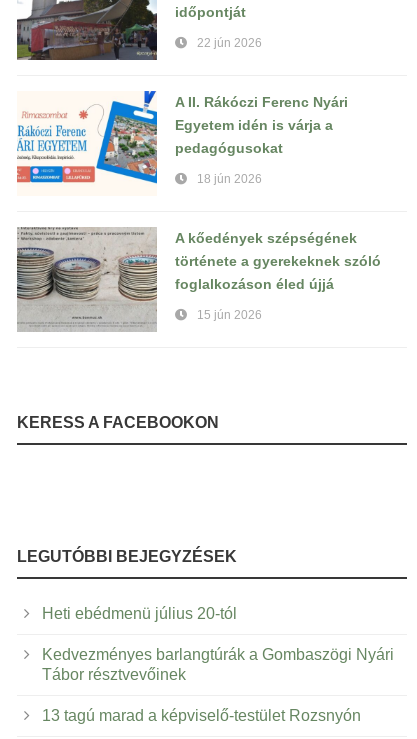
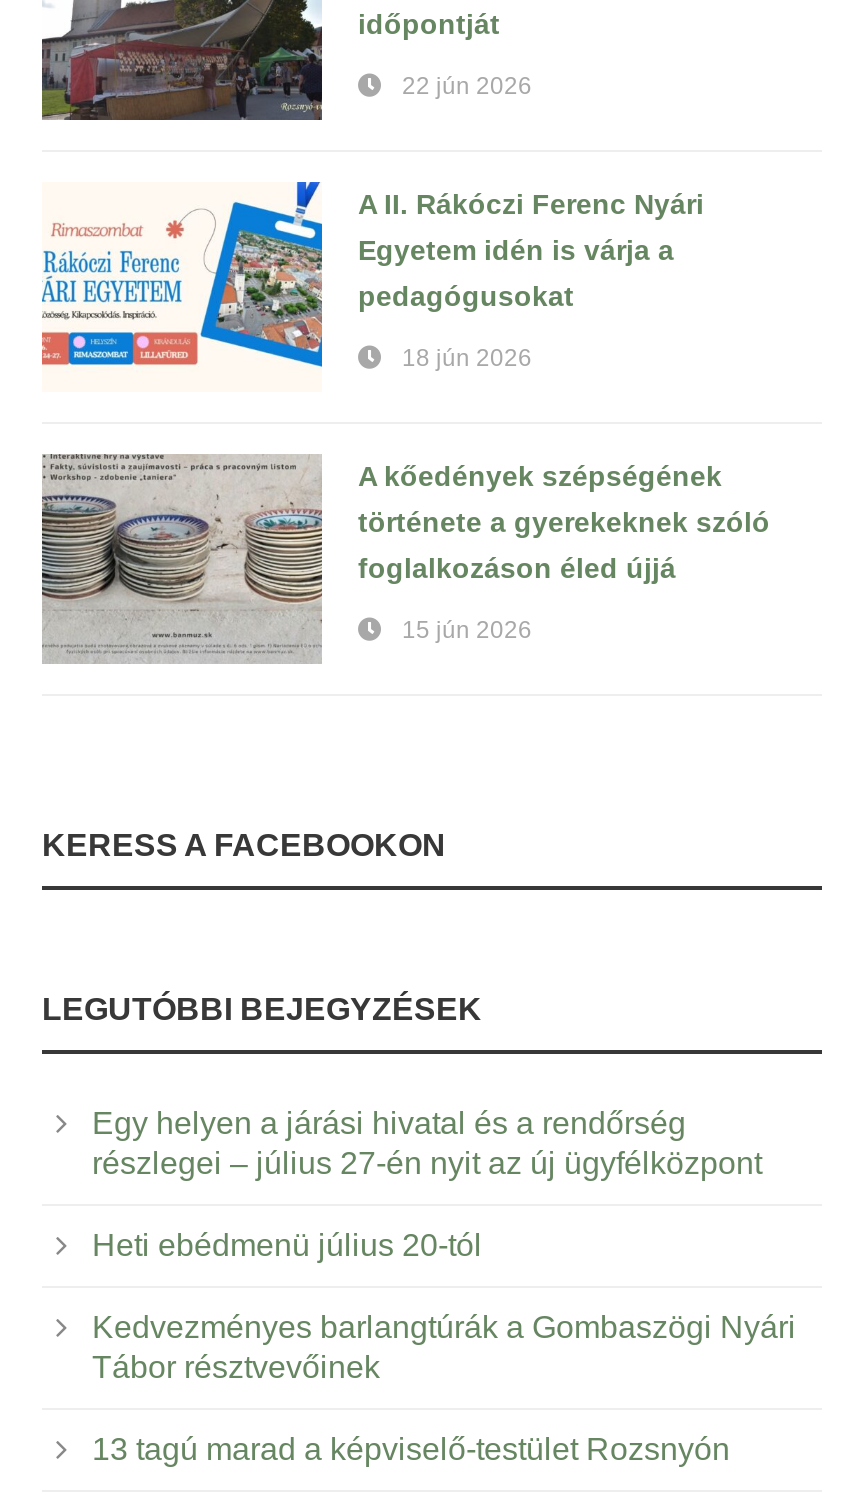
moved up: LEGUTÓBBI BEJEGYZÉSEK

+ Egy helyen a járási hivatal és a rendőrség
+ részlegei – július 27-én nyit az új ügyfélközpont
